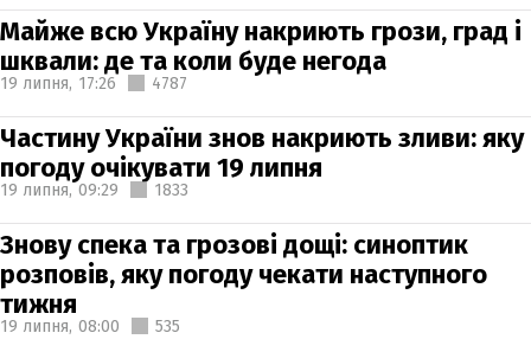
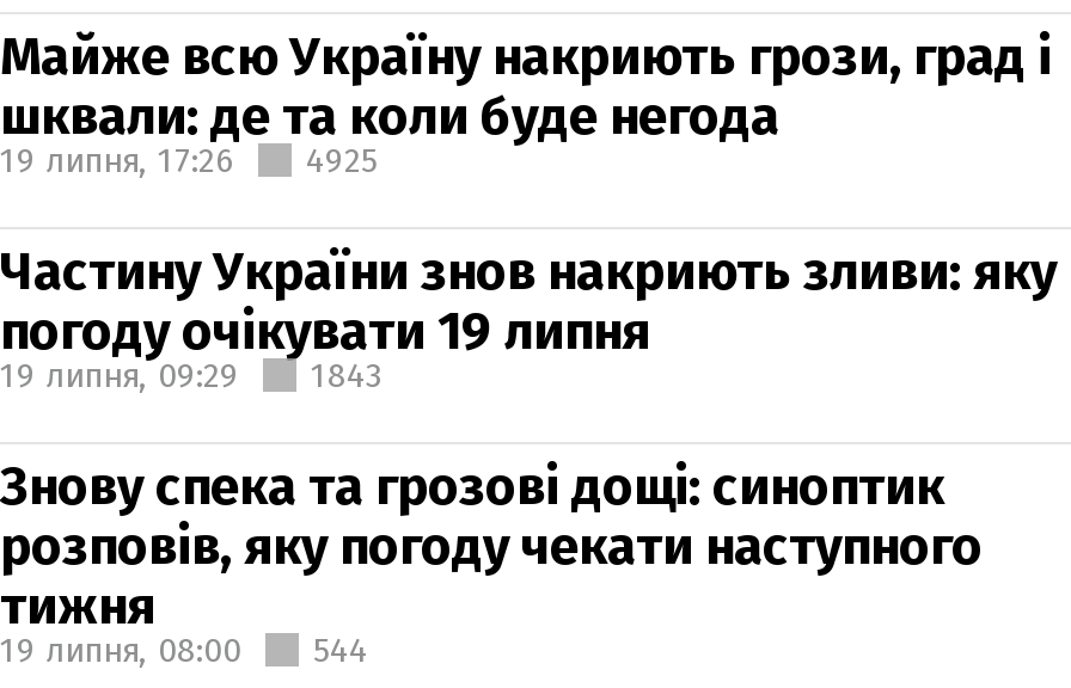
- 19 липня, 17:26 4787
+ 19 липня, 17:26 4925

- 19 липня, 09:29 1833
+ 19 липня, 09:29 1843

- 19 липня, 08:00 535
+ 19 липня, 08:00 544
